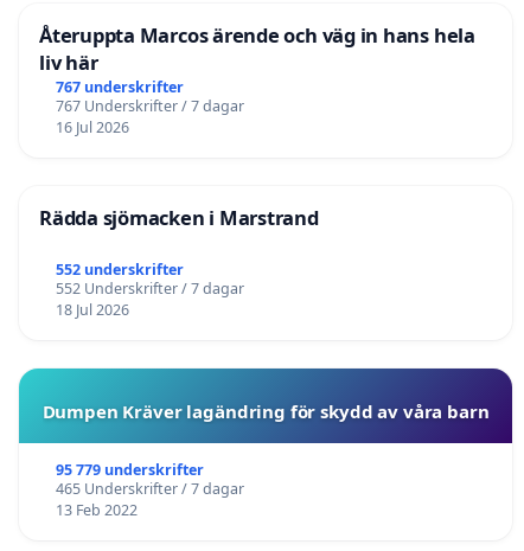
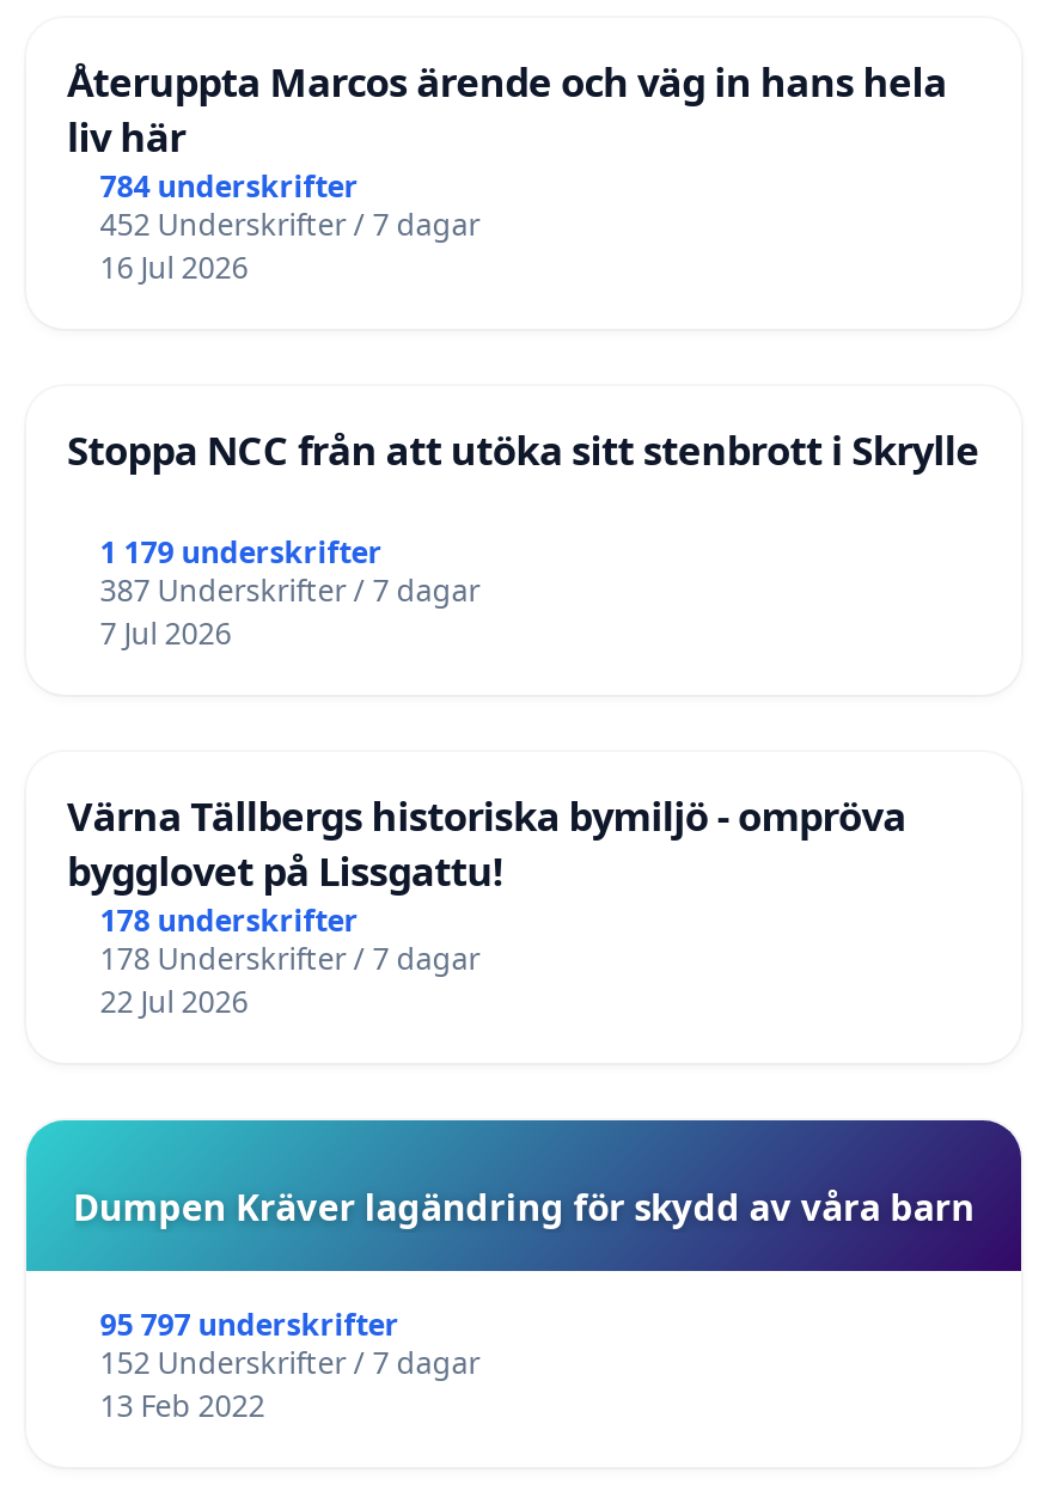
- 767 underskrifter
+ 784 underskrifter

- 767 Underskrifter / 7 dagar
+ 452 Underskrifter / 7 dagar

- Rädda sjömacken i Marstrand
- 552 underskrifter
- 552 Underskrifter / 7 dagar
- 18 Jul 2026
+ Stoppa NCC från att utöka sitt stenbrott i Skrylle
+ 1 179 underskrifter
+ 387 Underskrifter / 7 dagar
+ 7 Jul 2026
+ Värna Tällbergs historiska bymiljö - ompröva
+ bygglovet på Lissgattu!
+ 178 underskrifter
+ 178 Underskrifter / 7 dagar
+ 22 Jul 2026

- 95 779 underskrifter
+ 95 797 underskrifter

- 465 Underskrifter / 7 dagar
+ 152 Underskrifter / 7 dagar
